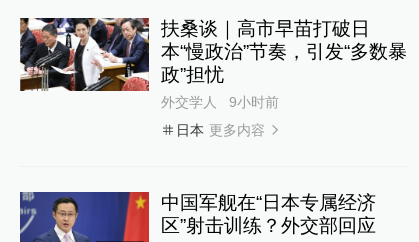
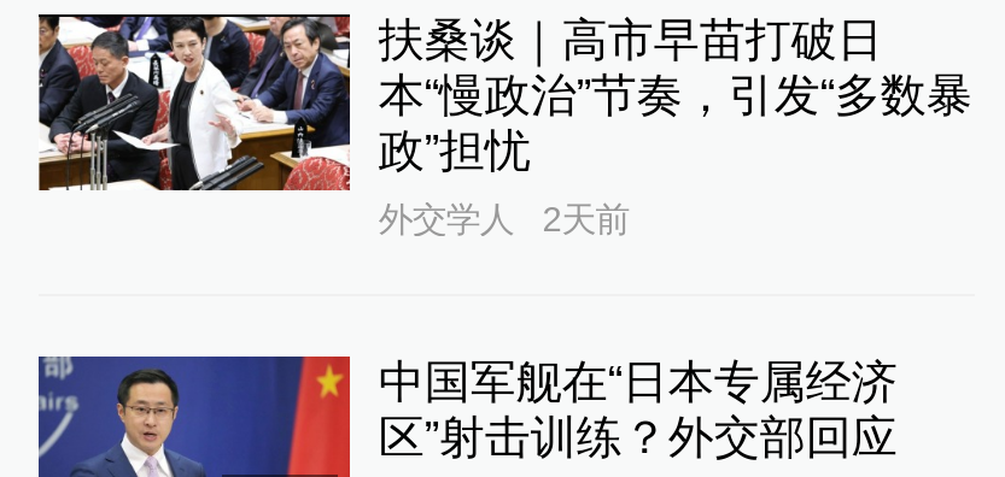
- 9小时前
- 日本 更多内容
+ 2天前
